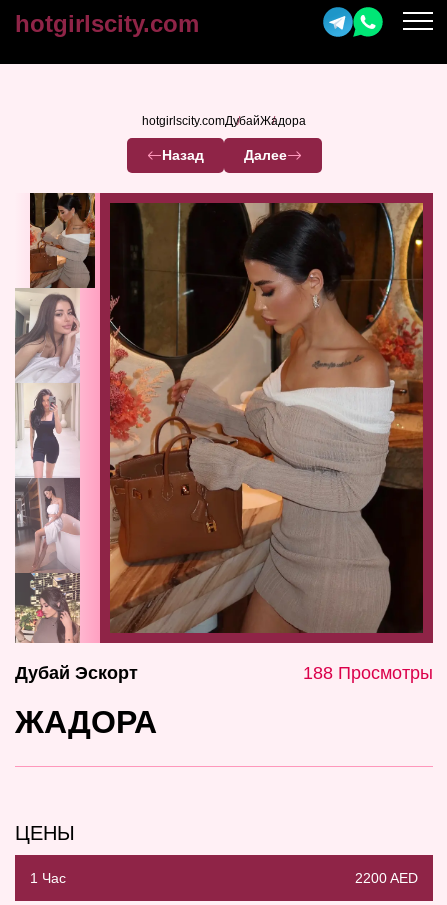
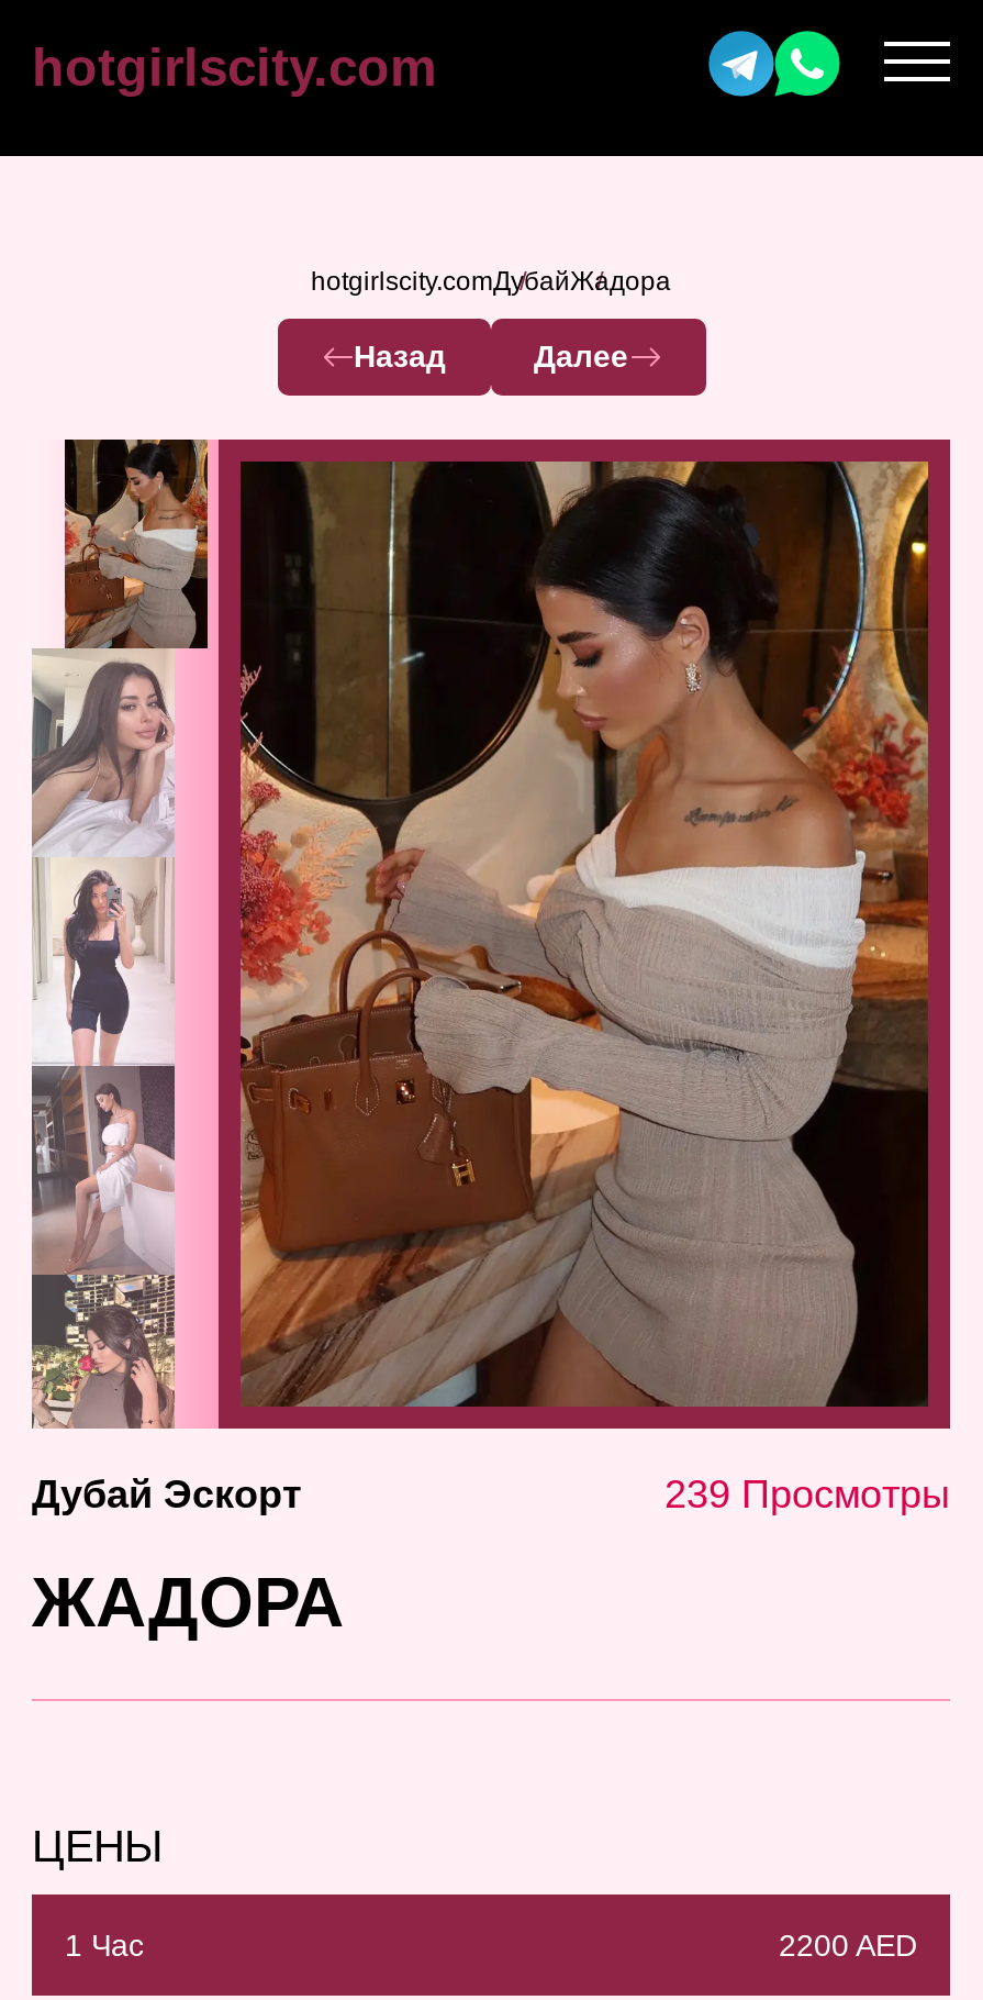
- 188 Просмотры
+ 239 Просмотры
